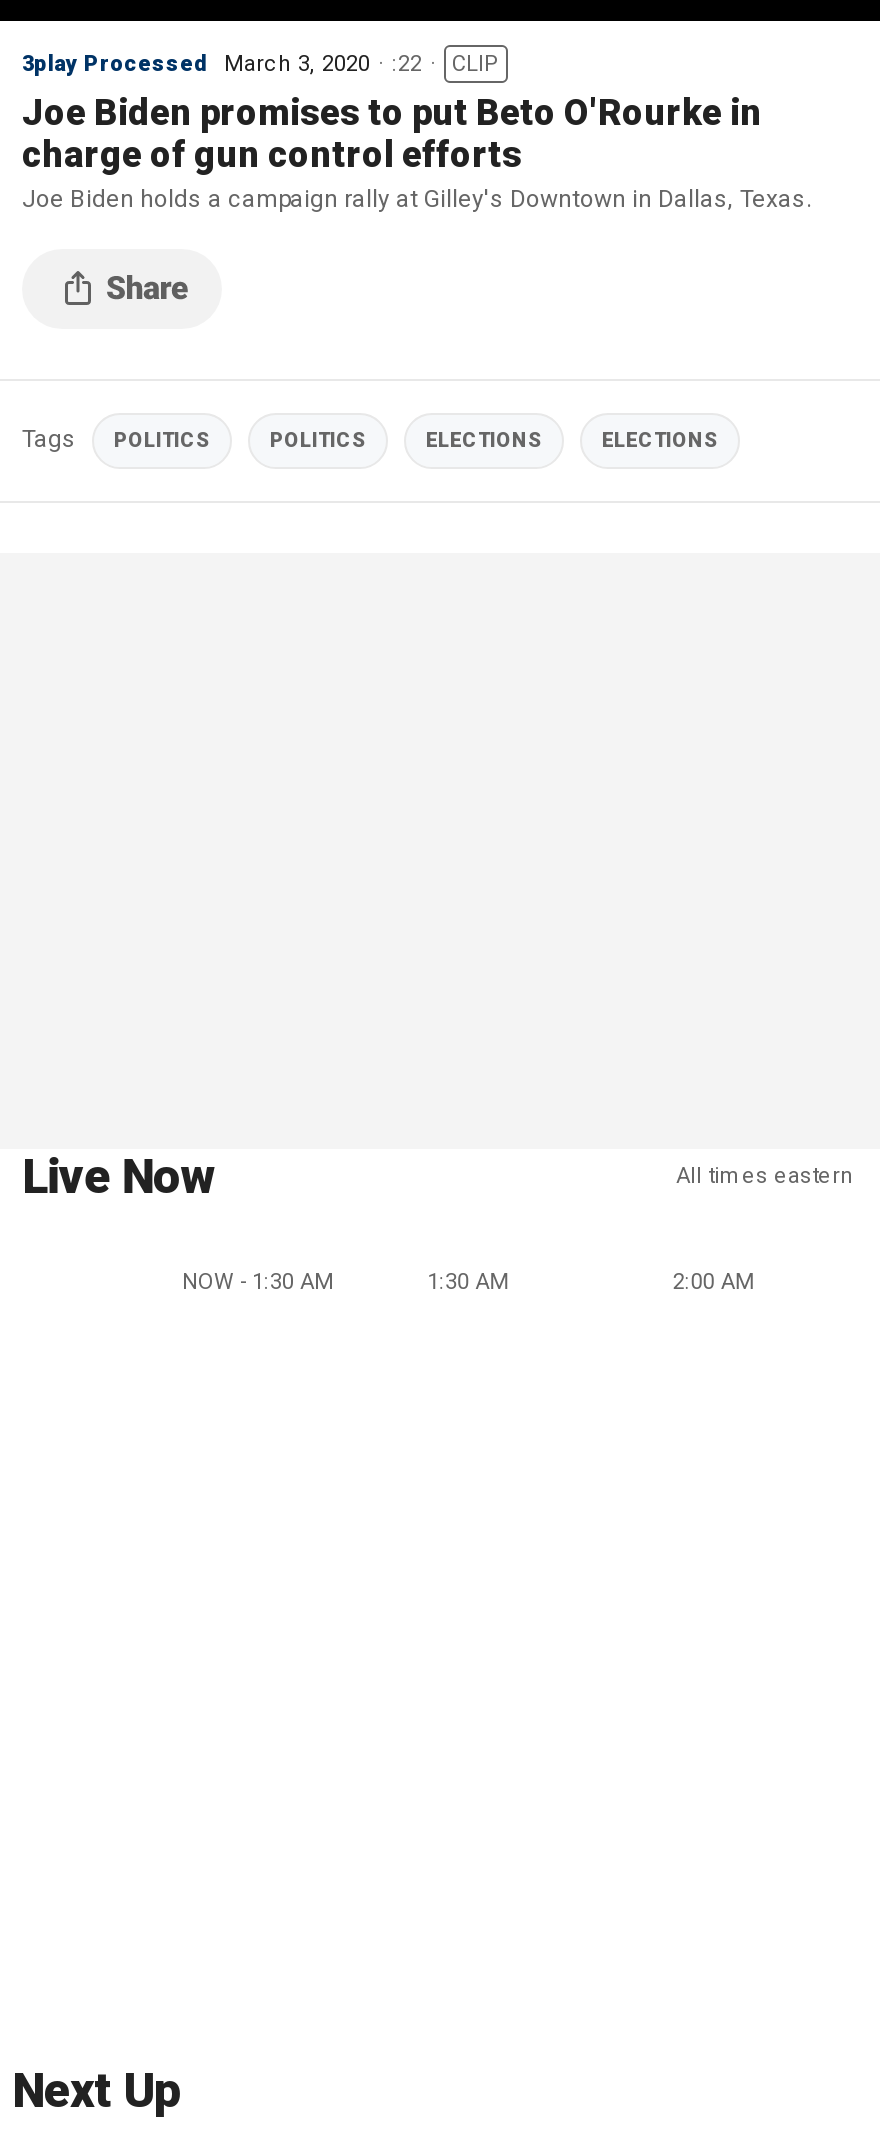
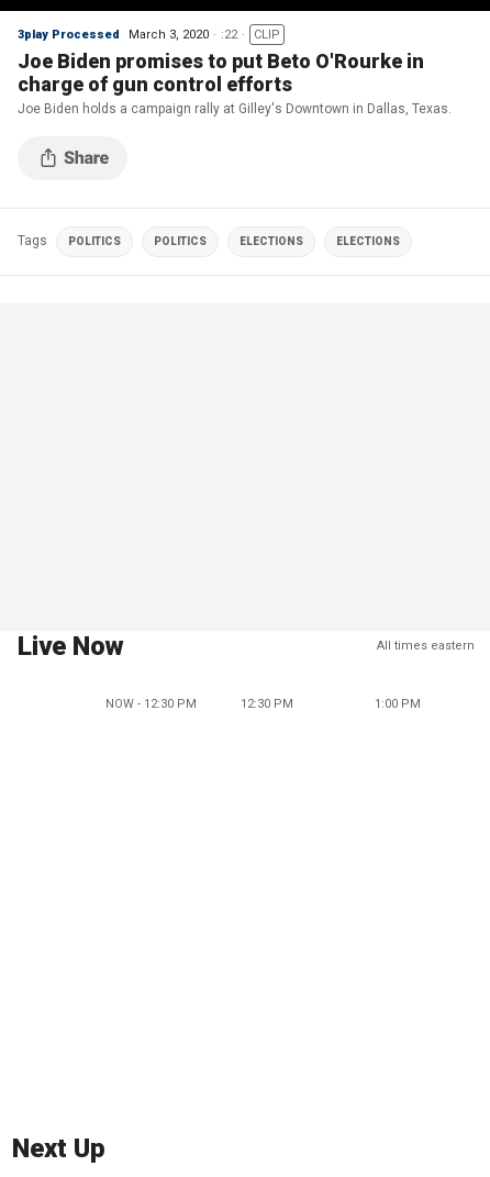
- NOW - 1:30 AM
- 1:30 AM
- 2:00 AM
+ NOW - 12:30 PM
+ 12:30 PM
+ 1:00 PM
